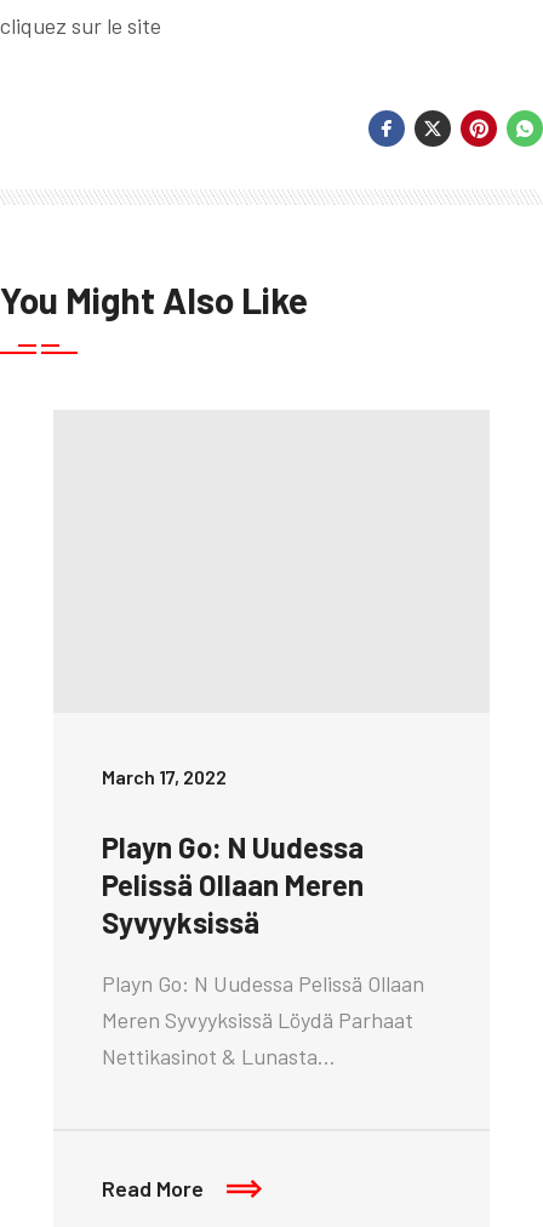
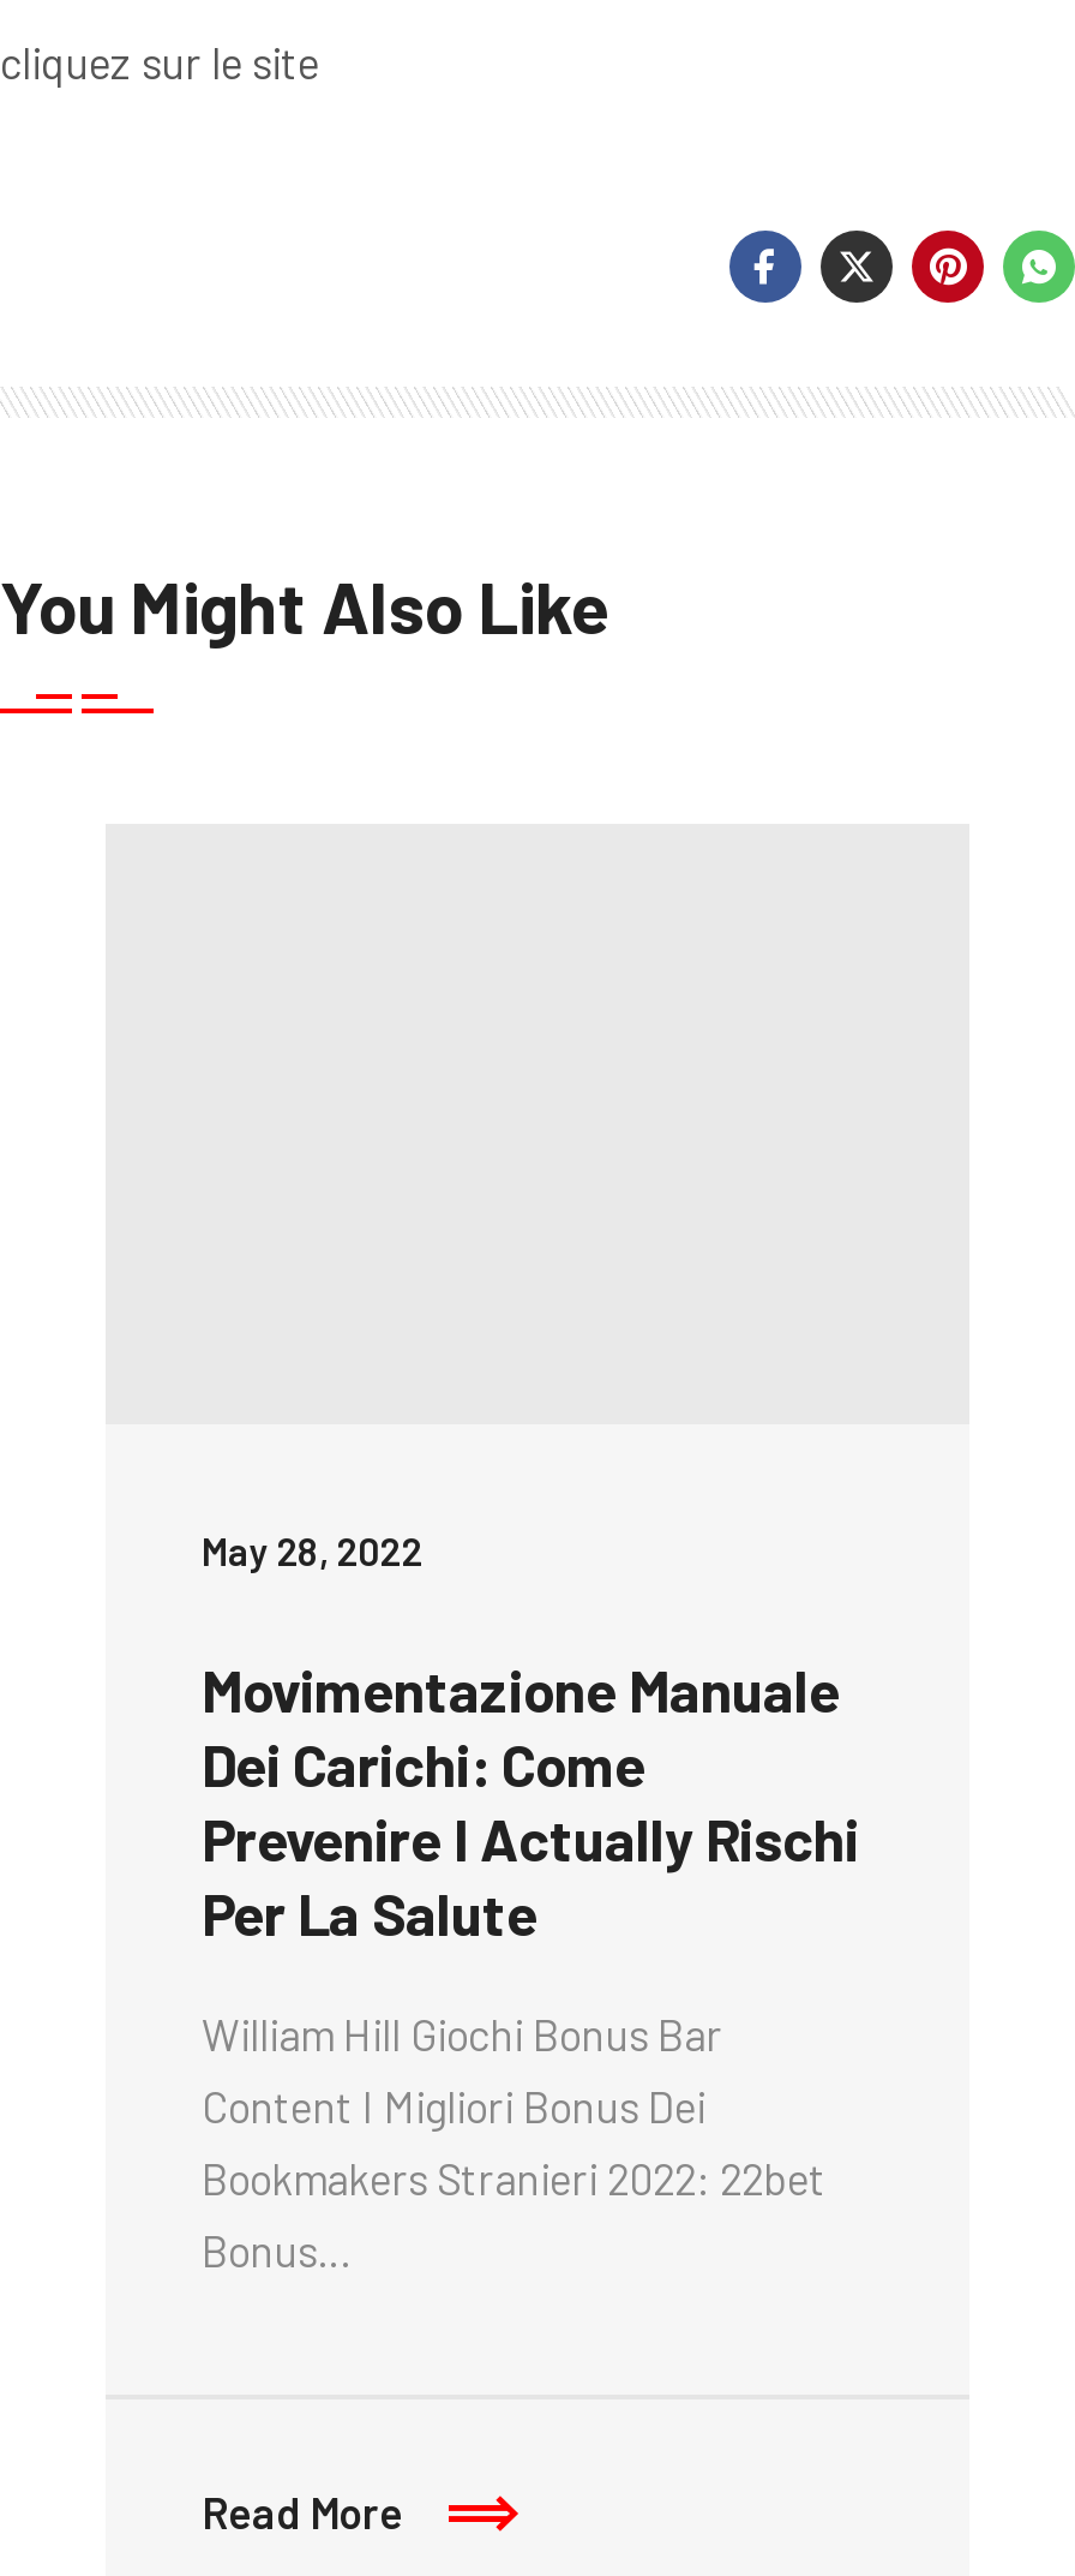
- March 17, 2022
+ May 28, 2022

- Playn Go: N Uudessa
- Pelissä Ollaan Meren
- Syvyyksissä
+ Movimentazione Manuale
+ Dei Carichi: Come
+ Prevenire I Actually Rischi
+ Per La Salute

- Playn Go: N Uudessa Pelissä Ollaan
- Meren Syvyyksissä Löydä Parhaat
- Nettikasinot & Lunasta…
+ William Hill Giochi Bonus Bar
+ Content I Migliori Bonus Dei
+ Bookmakers Stranieri 2022: 22bet
+ Bonus…
